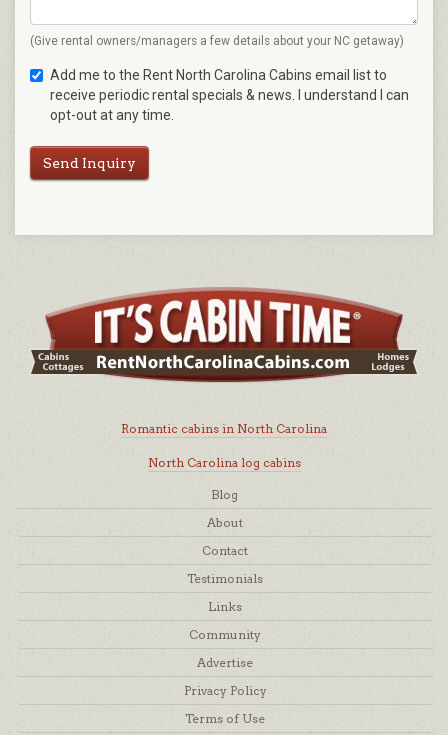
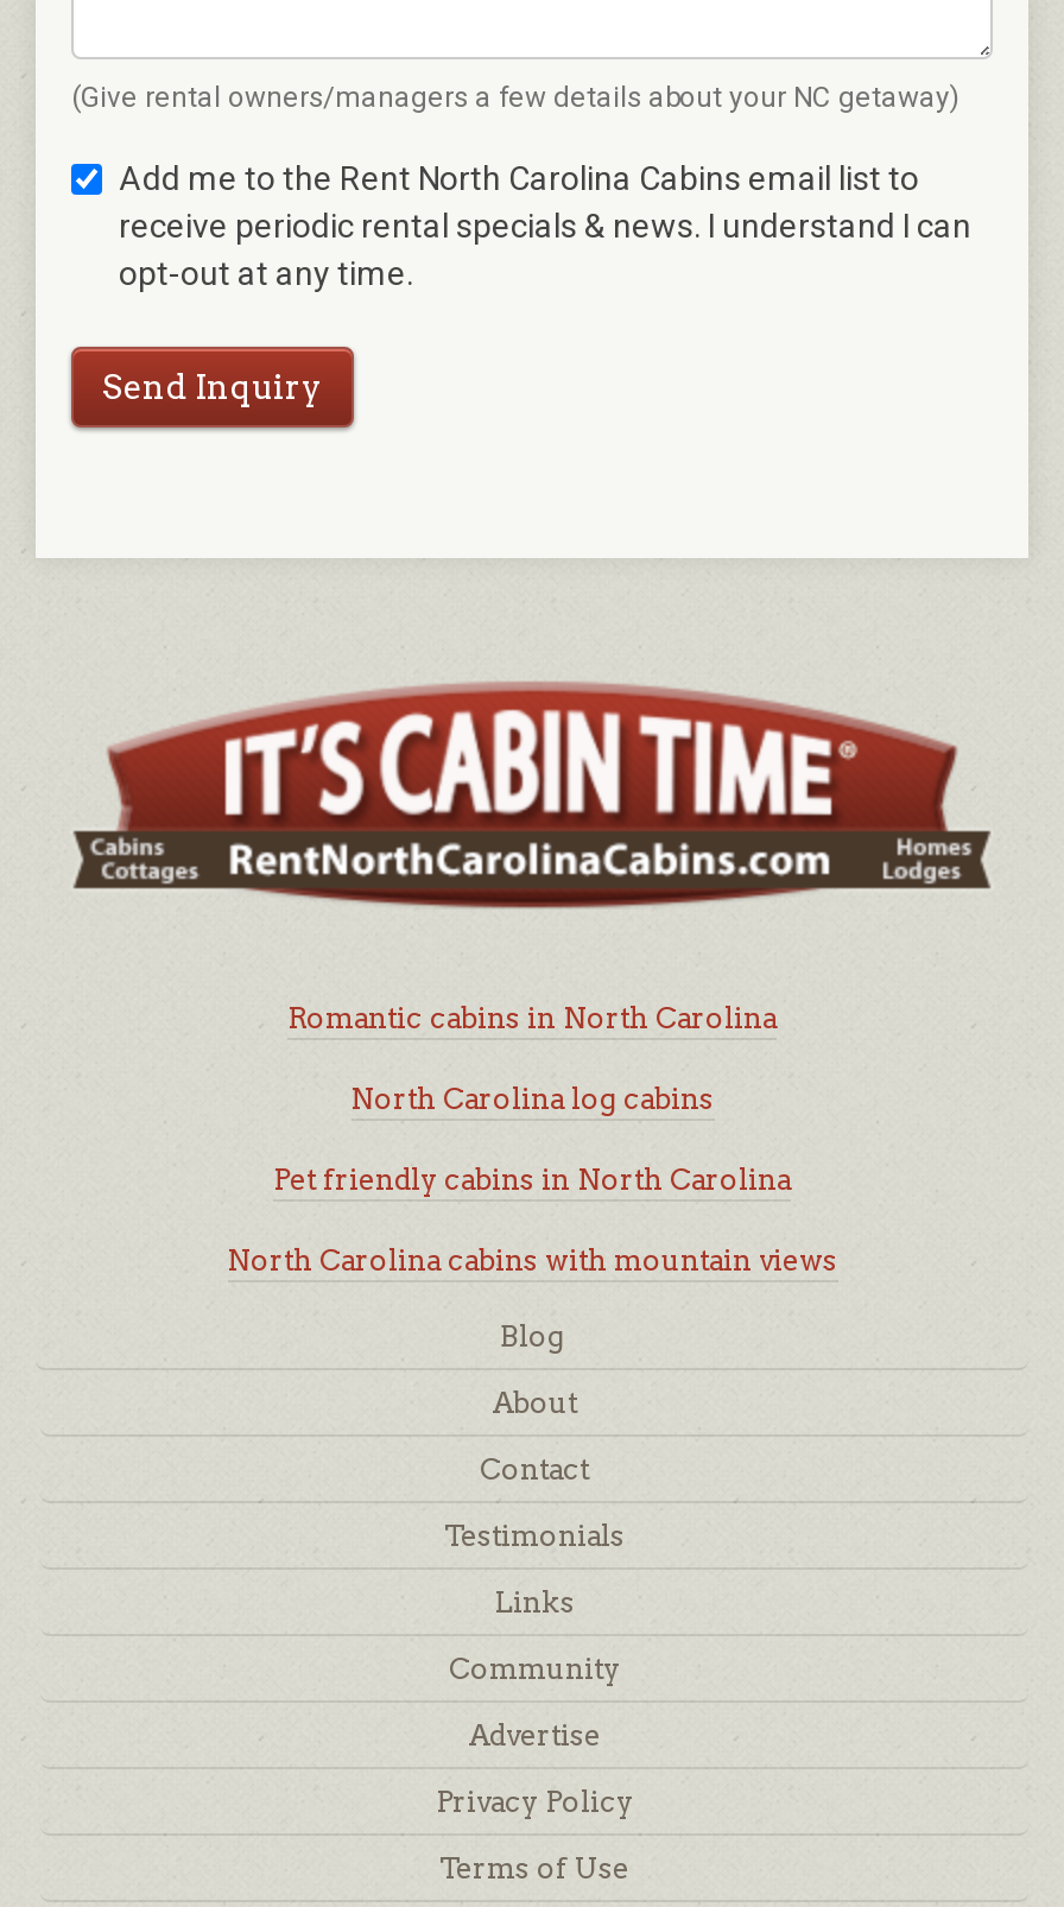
+ Pet friendly cabins in North Carolina
+ North Carolina cabins with mountain views
